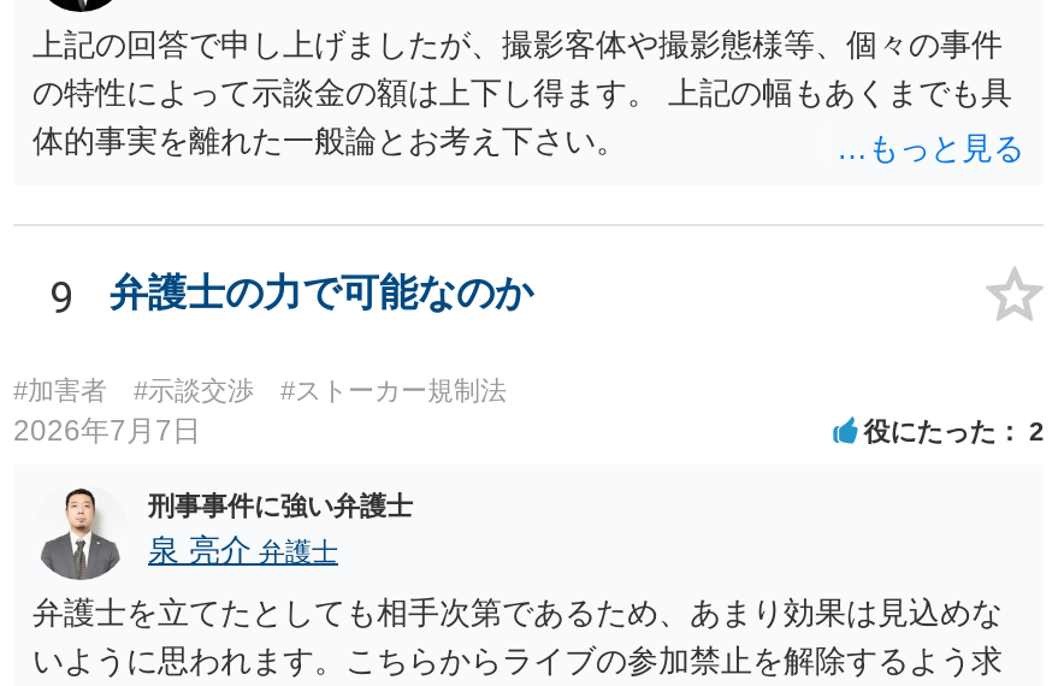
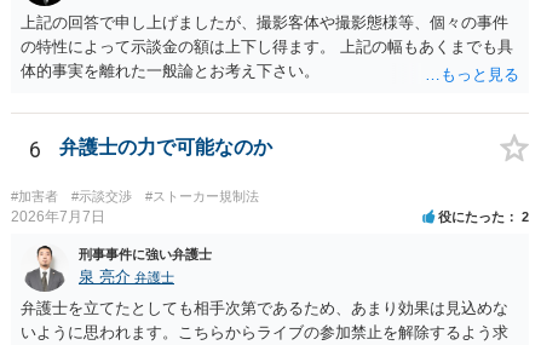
- 9 弁護士の力で可能なのか
+ 6 弁護士の力で可能なのか
